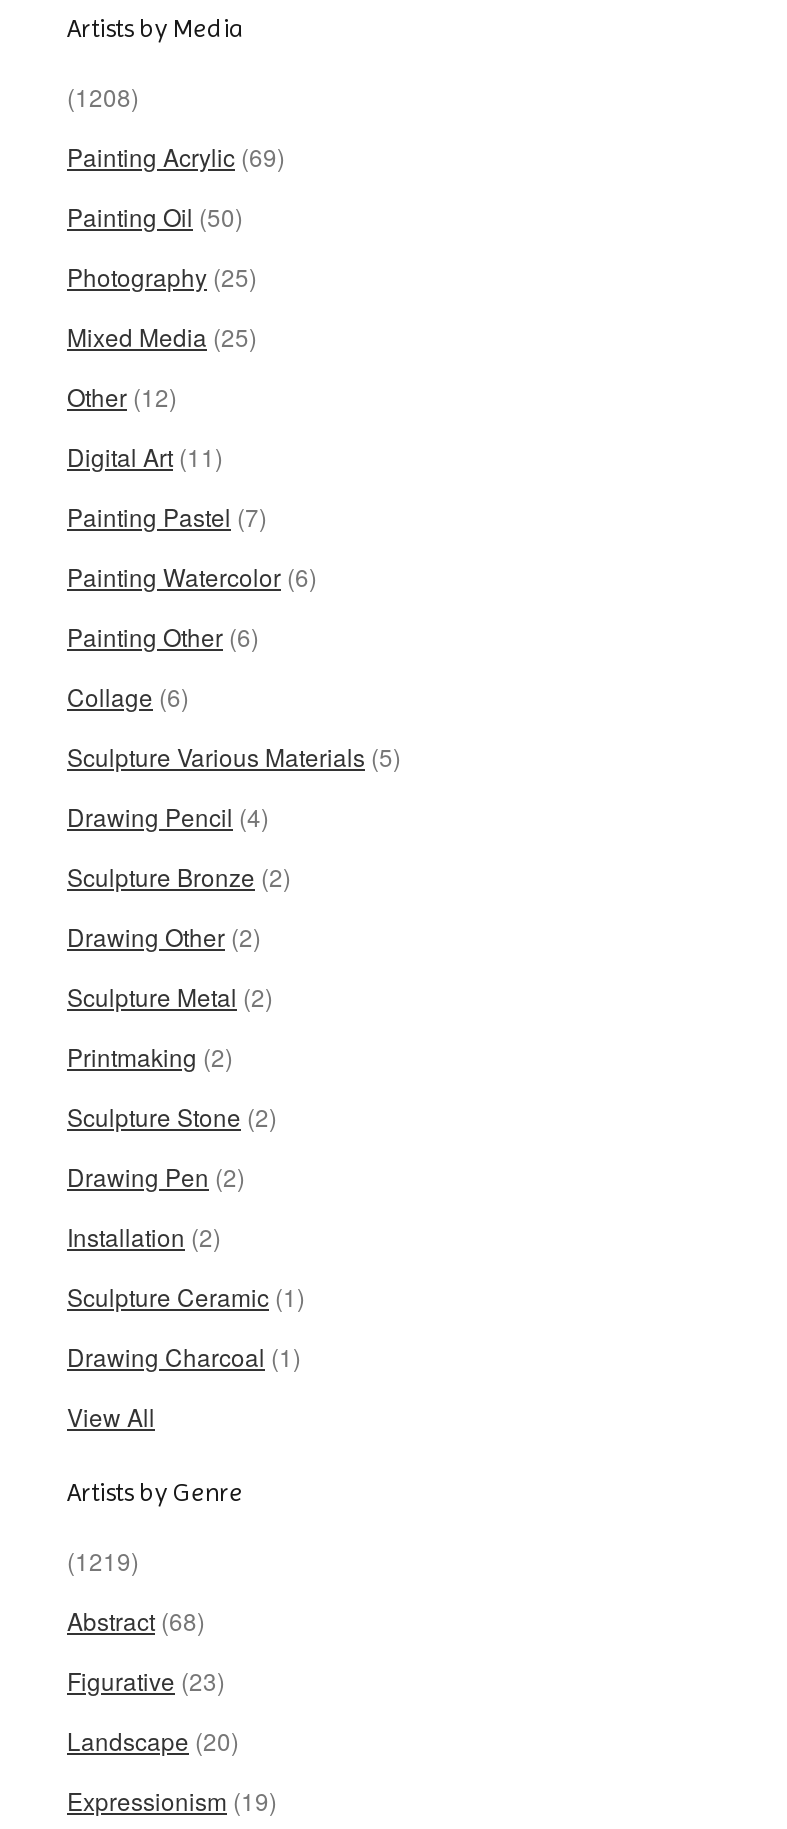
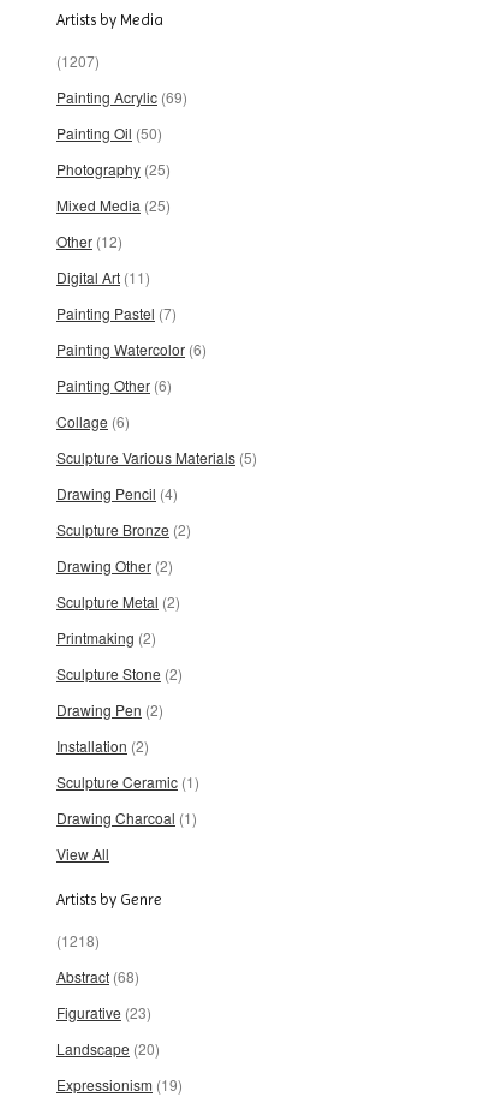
- (1208)
+ (1207)

- (1219)
+ (1218)
